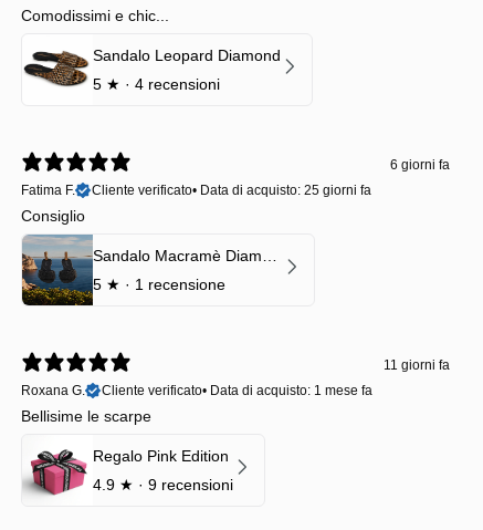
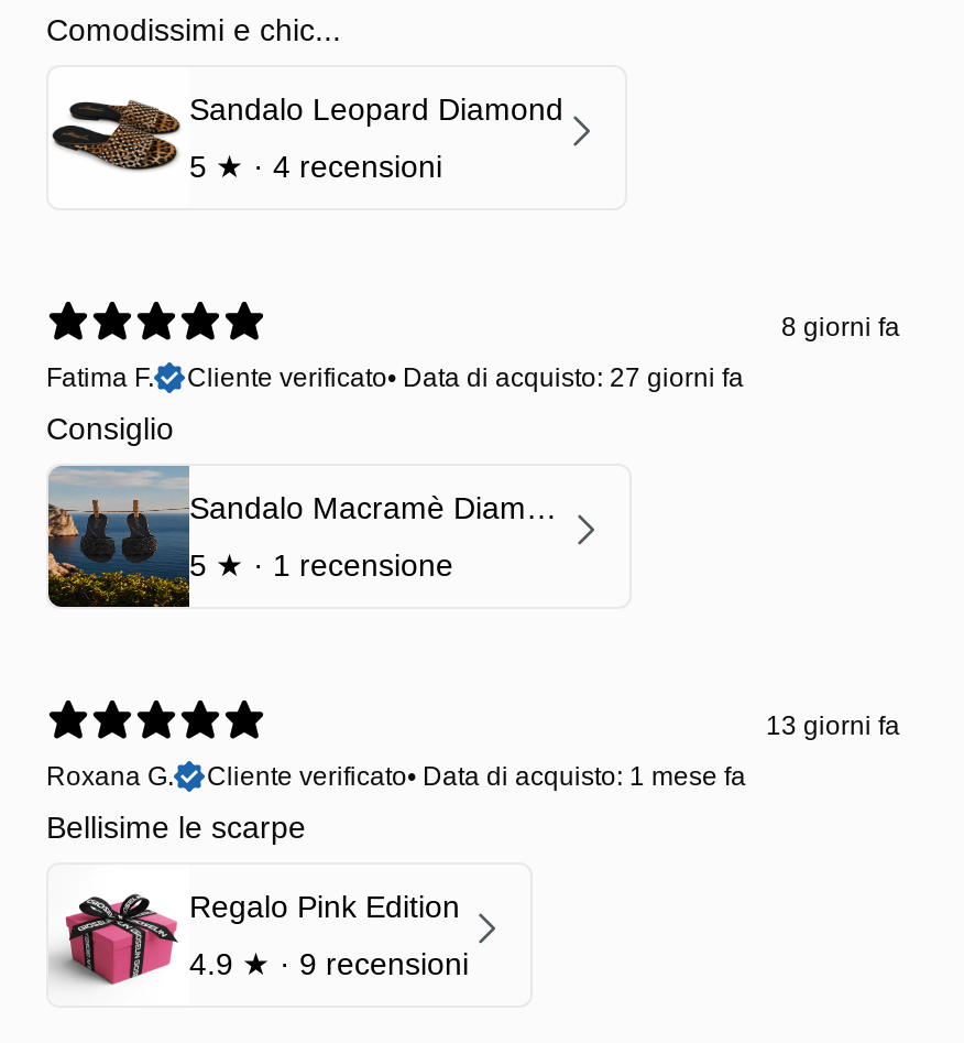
- 6 giorni fa
+ 8 giorni fa

- Cliente verificato• Data di acquisto: 25 giorni fa
+ Cliente verificato• Data di acquisto: 27 giorni fa

- 11 giorni fa
+ 13 giorni fa
